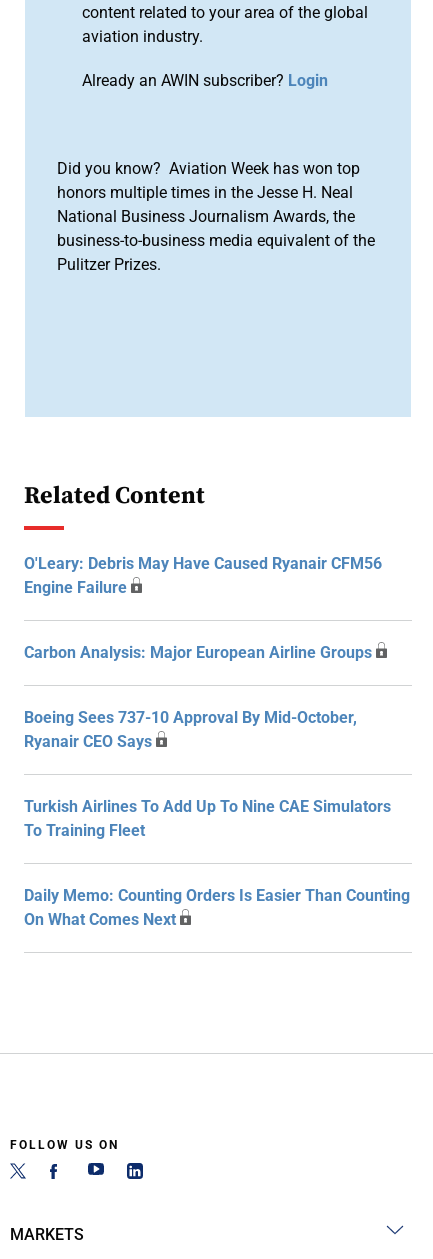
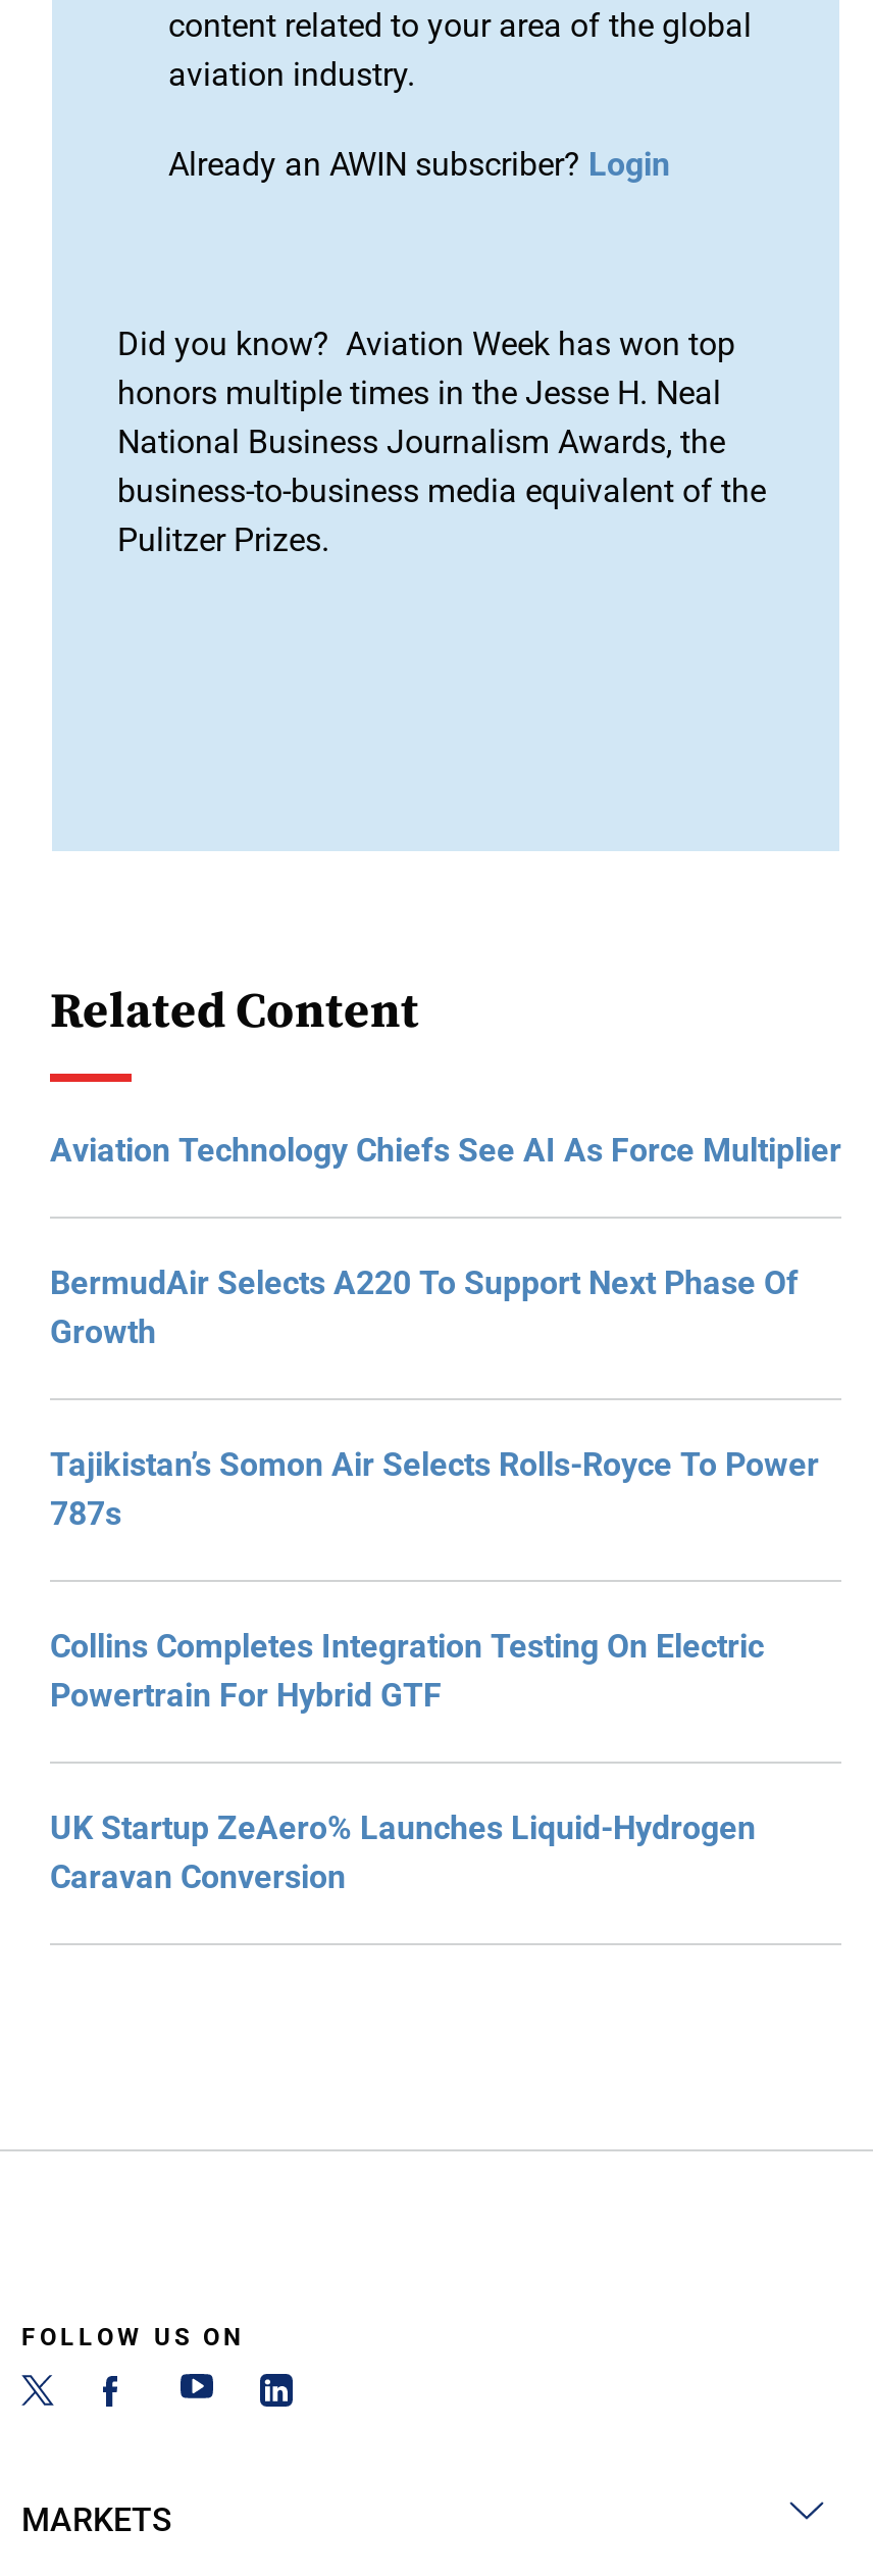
- O'Leary: Debris May Have Caused Ryanair CFM56
- Engine Failure
+ Aviation Technology Chiefs See AI As Force Multiplier

- Carbon Analysis: Major European Airline Groups
+ BermudAir Selects A220 To Support Next Phase Of
+ Growth

- Boeing Sees 737-10 Approval By Mid-October,
- Ryanair CEO Says
+ Tajikistan’s Somon Air Selects Rolls-Royce To Power
+ 787s

- Turkish Airlines To Add Up To Nine CAE Simulators
- To Training Fleet
+ Collins Completes Integration Testing On Electric
+ Powertrain For Hybrid GTF

- Daily Memo: Counting Orders Is Easier Than Counting
- On What Comes Next
+ UK Startup ZeAero% Launches Liquid-Hydrogen
+ Caravan Conversion
